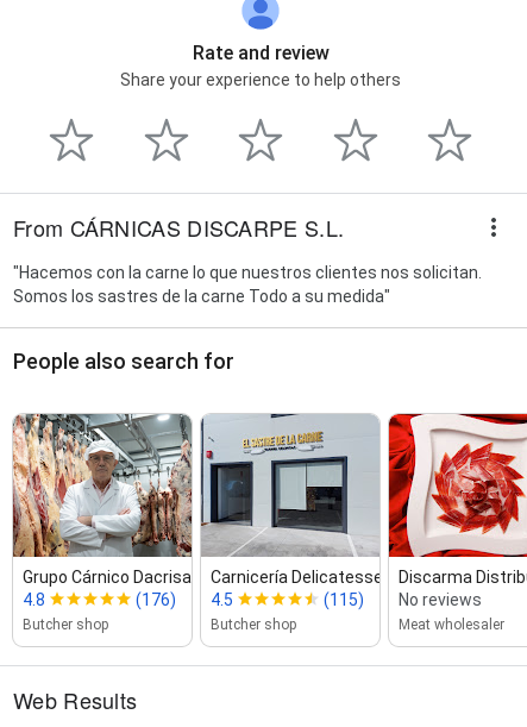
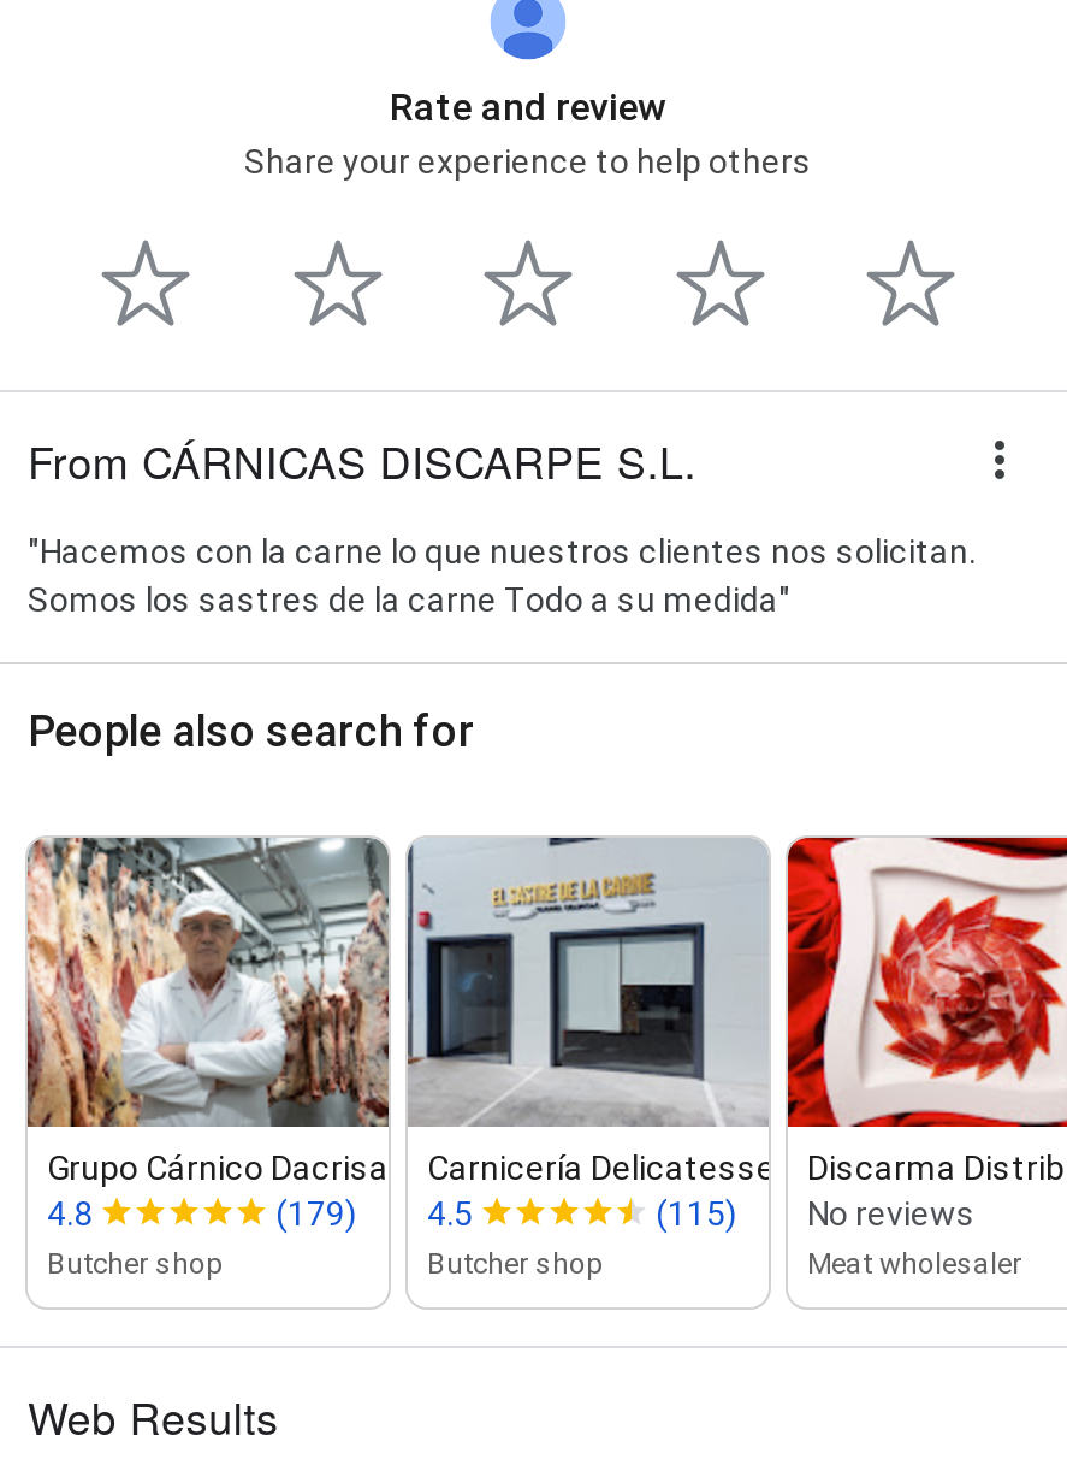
- (176) 4.5
+ (179) 4.5
